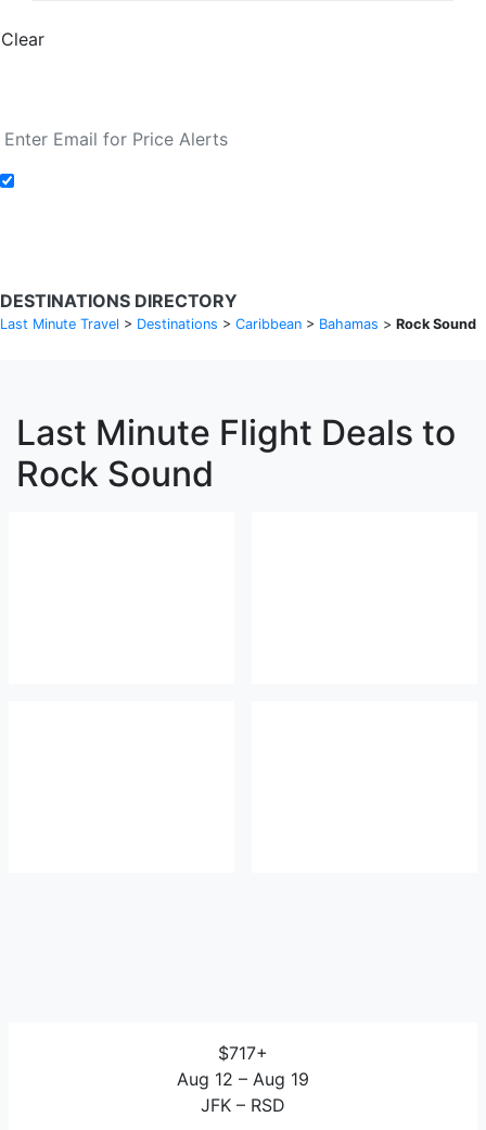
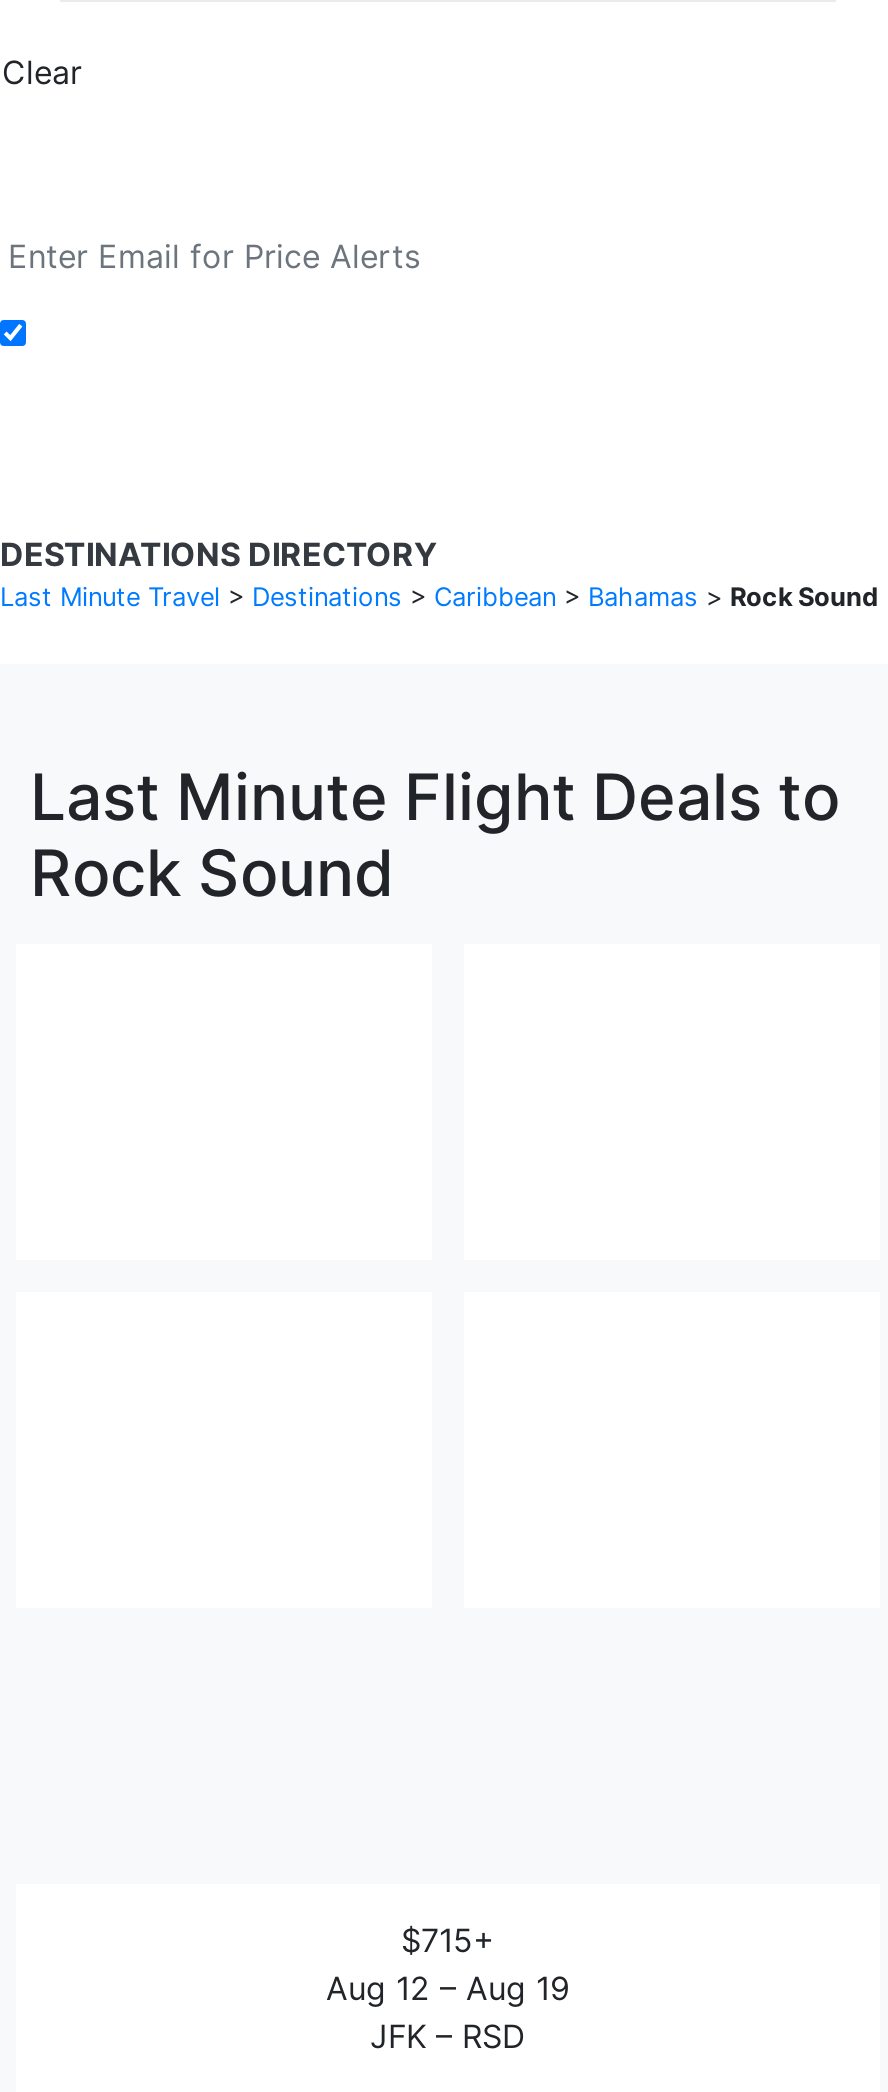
- $717+
+ $715+
